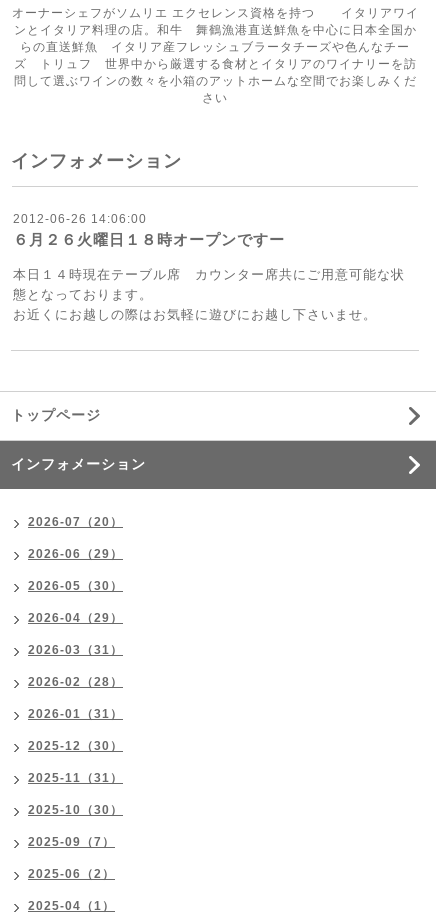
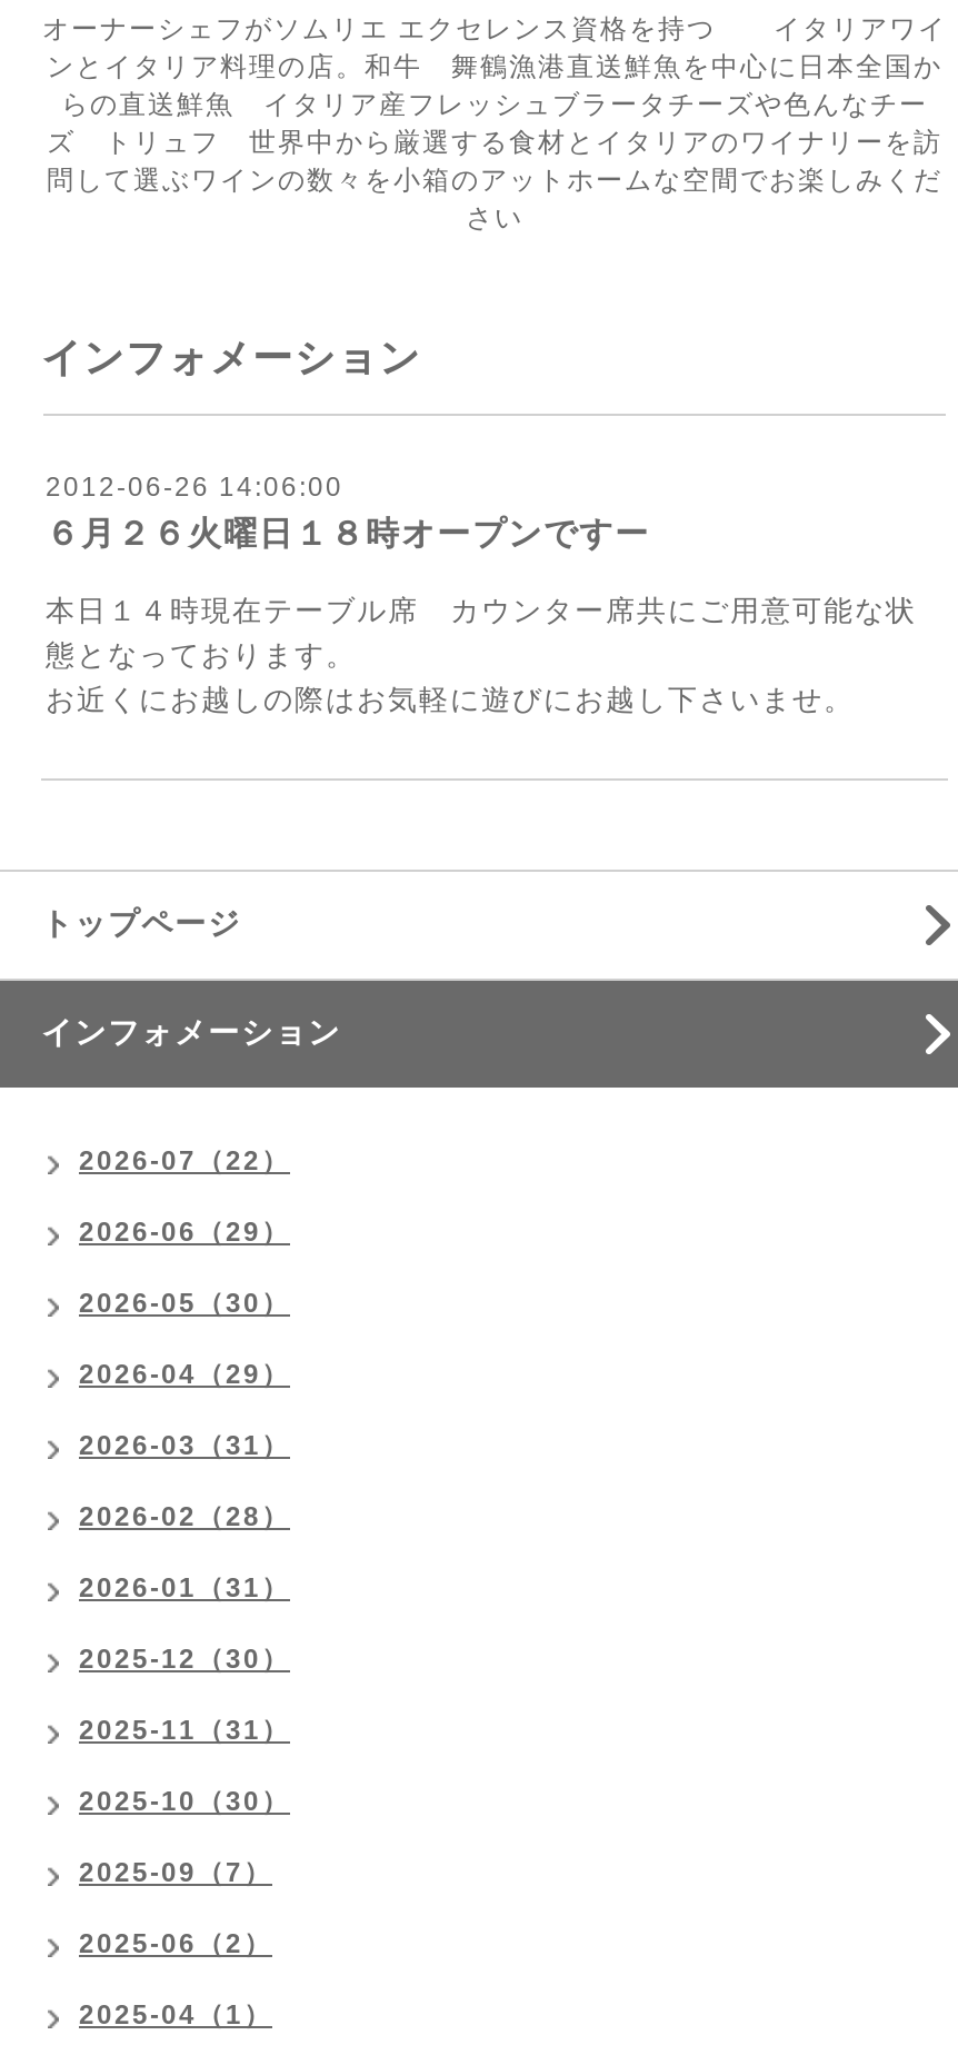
- 2026-07（20）
+ 2026-07（22）
